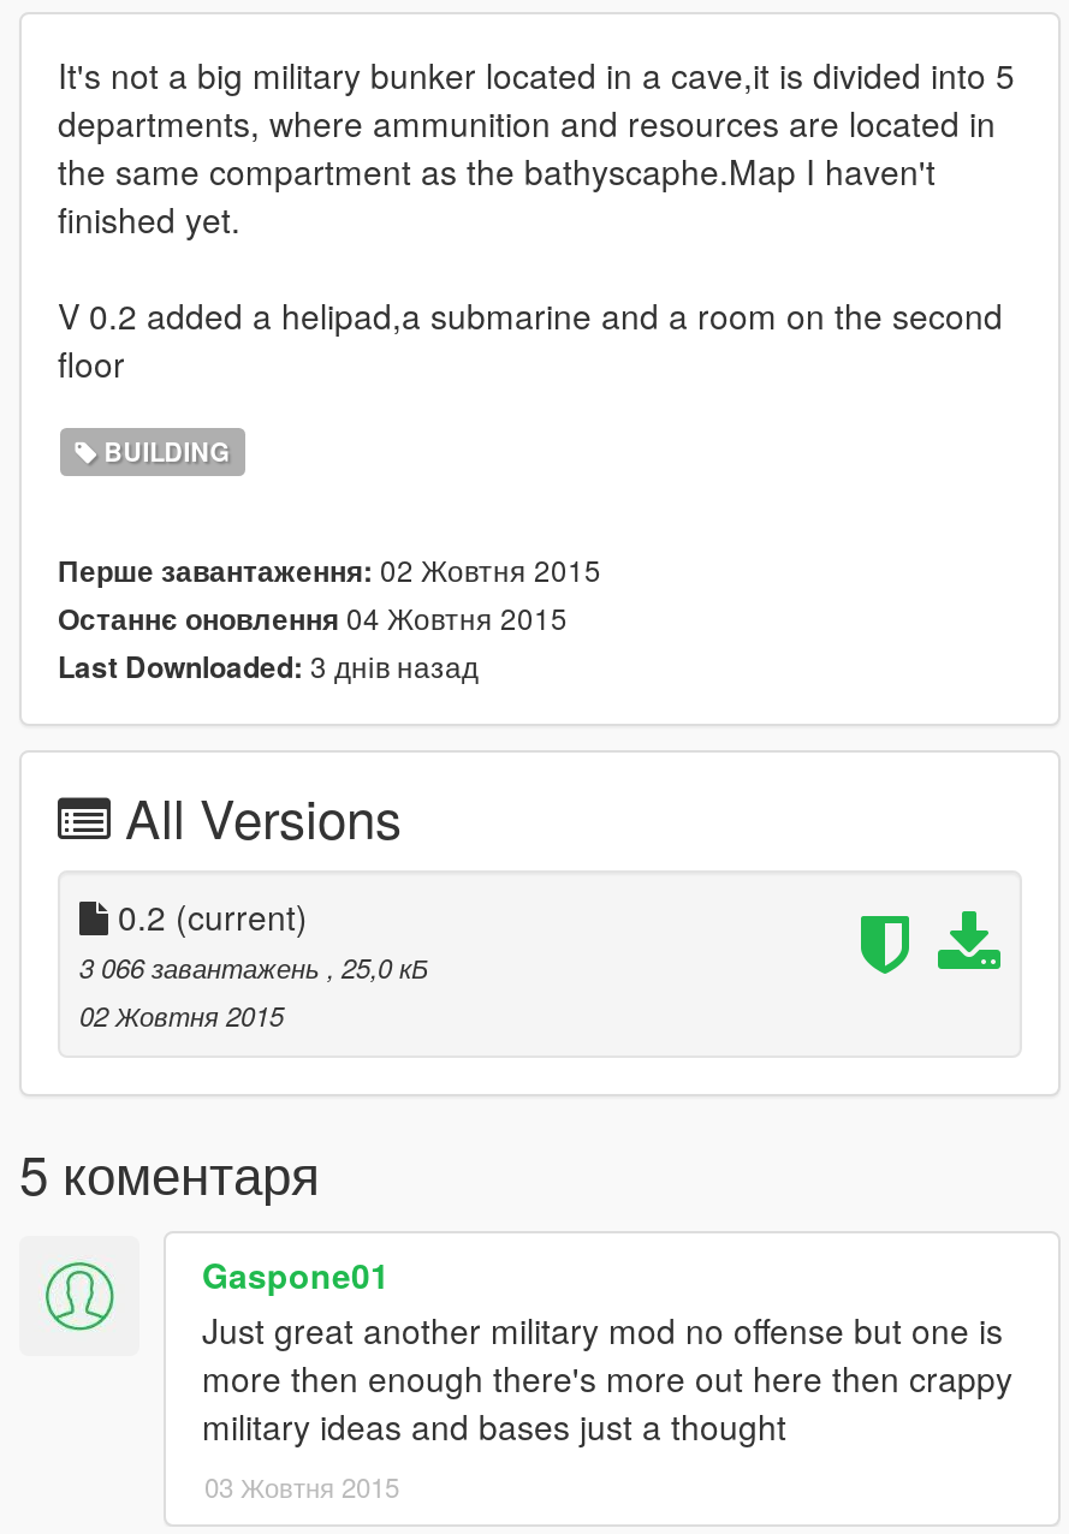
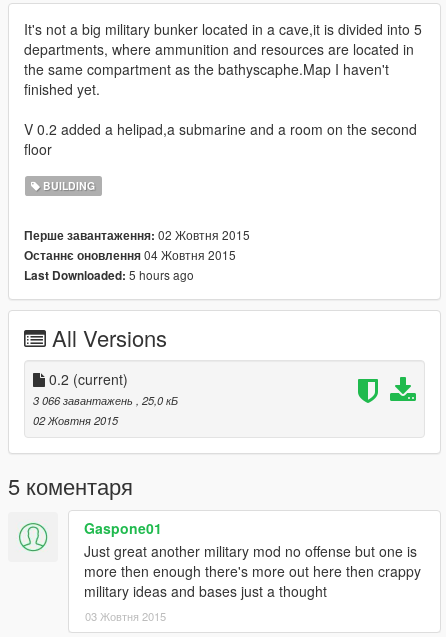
- Last Downloaded: 3 днів назад
+ Last Downloaded: 5 hours ago
